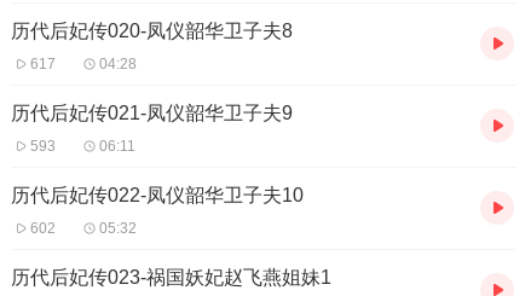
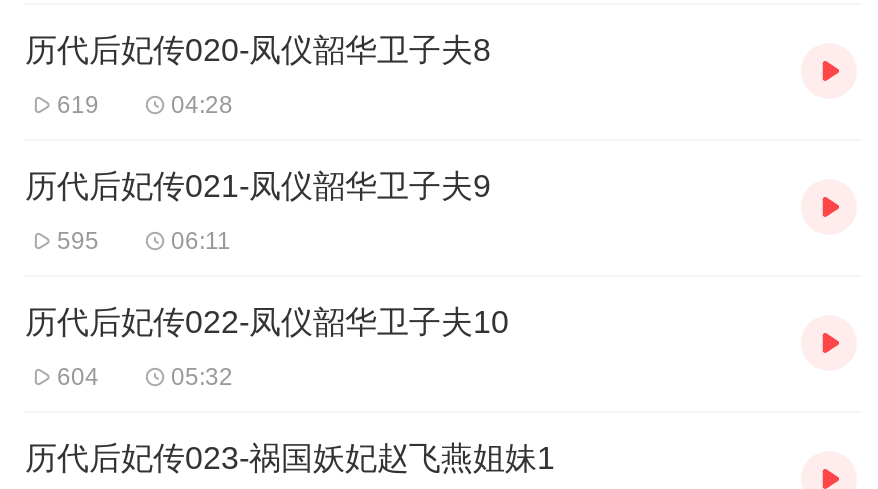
- 617
+ 619

- 593
+ 595

- 602
+ 604
